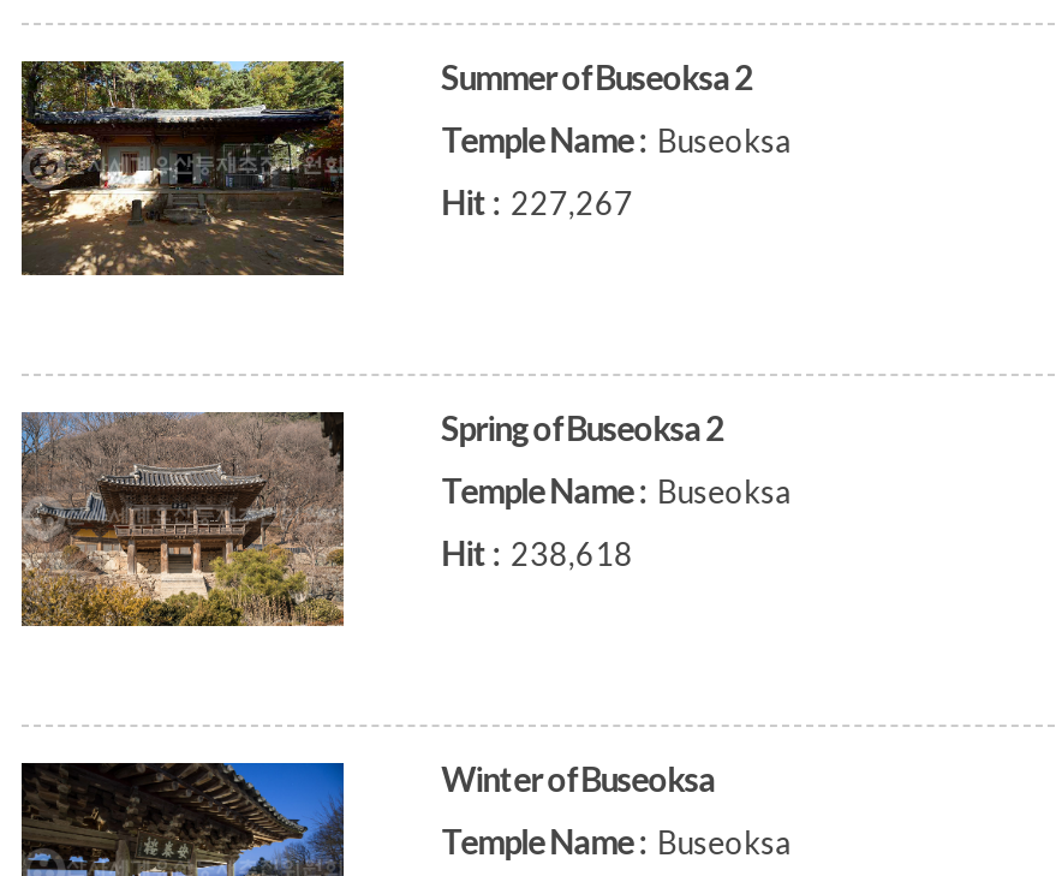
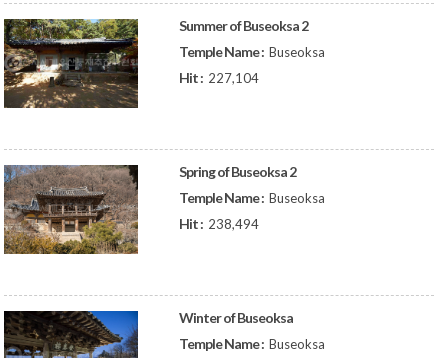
- Hit : 227,267
+ Hit : 227,104

- Hit : 238,618
+ Hit : 238,494
